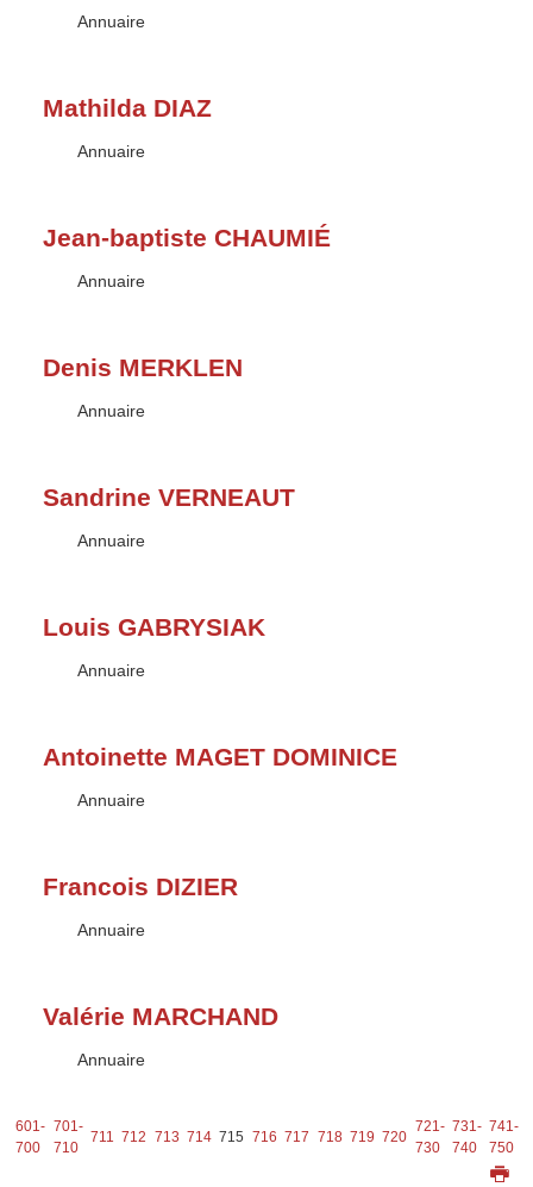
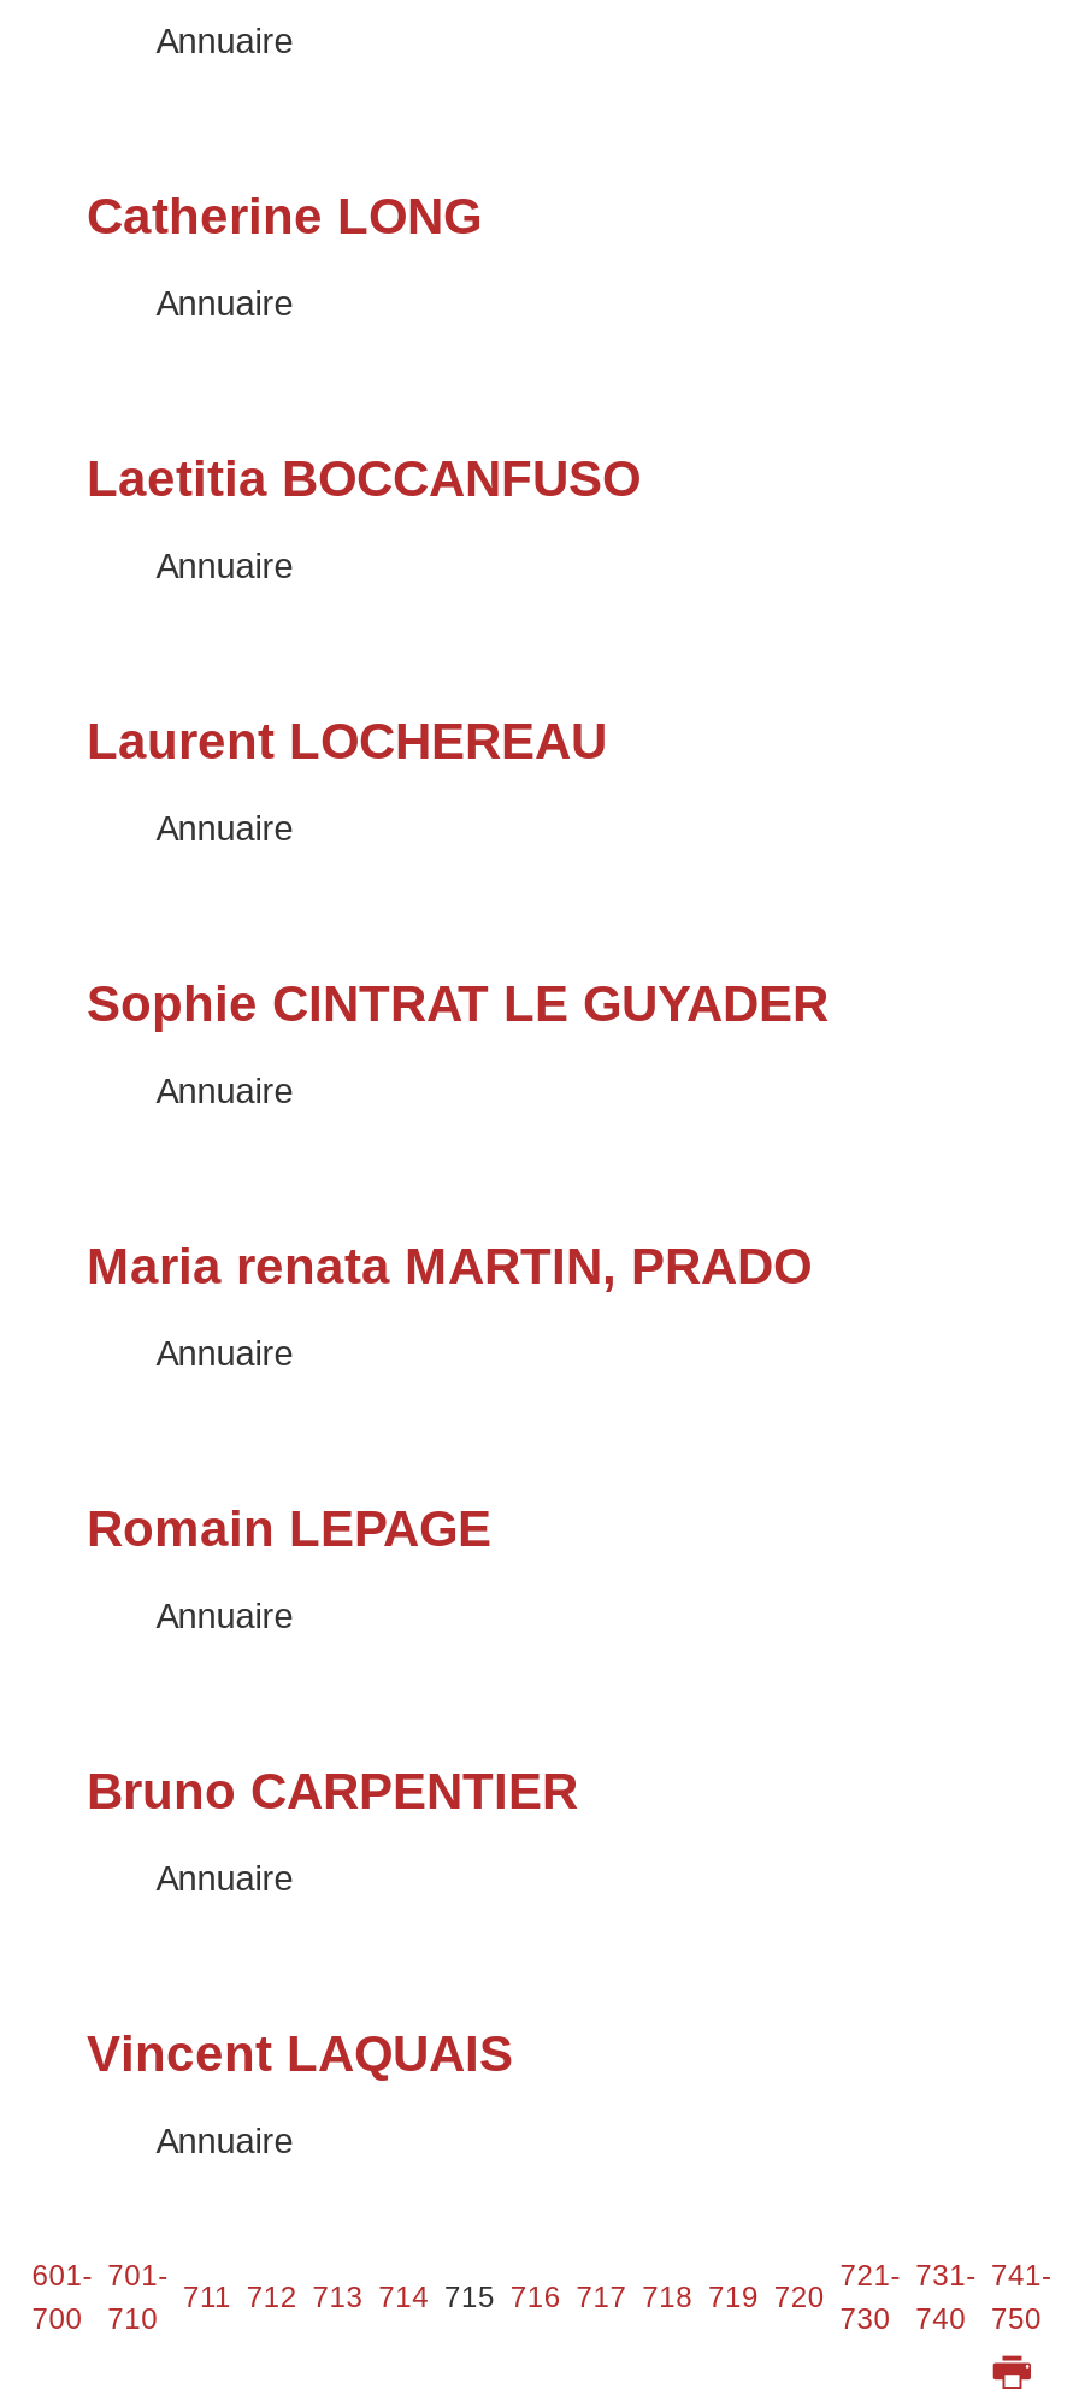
- Mathilda DIAZ
+ Catherine LONG

- Jean-baptiste CHAUMIÉ
+ Laetitia BOCCANFUSO

- Denis MERKLEN
+ Laurent LOCHEREAU

- Sandrine VERNEAUT
+ Sophie CINTRAT LE GUYADER

- Louis GABRYSIAK
+ Maria renata MARTIN, PRADO

- Antoinette MAGET DOMINICE
+ Romain LEPAGE

- Francois DIZIER
+ Bruno CARPENTIER

- Valérie MARCHAND
+ Vincent LAQUAIS
